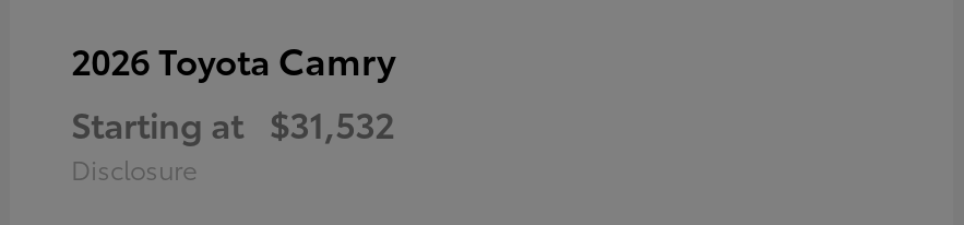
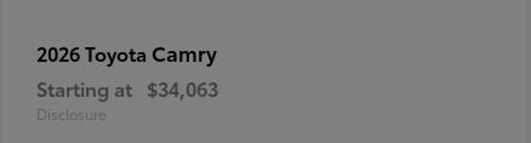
- Starting at $31,532
+ Starting at $34,063
